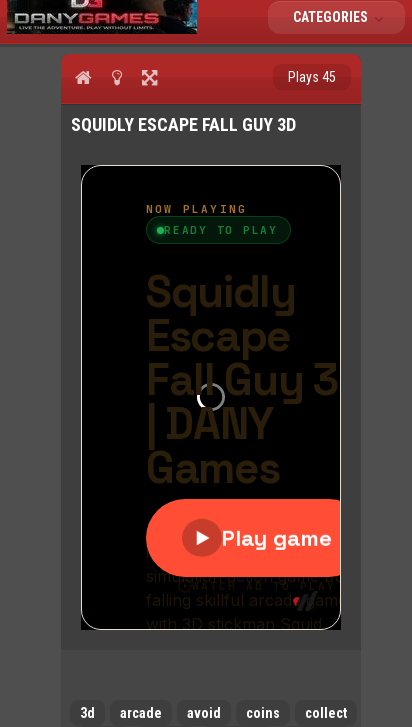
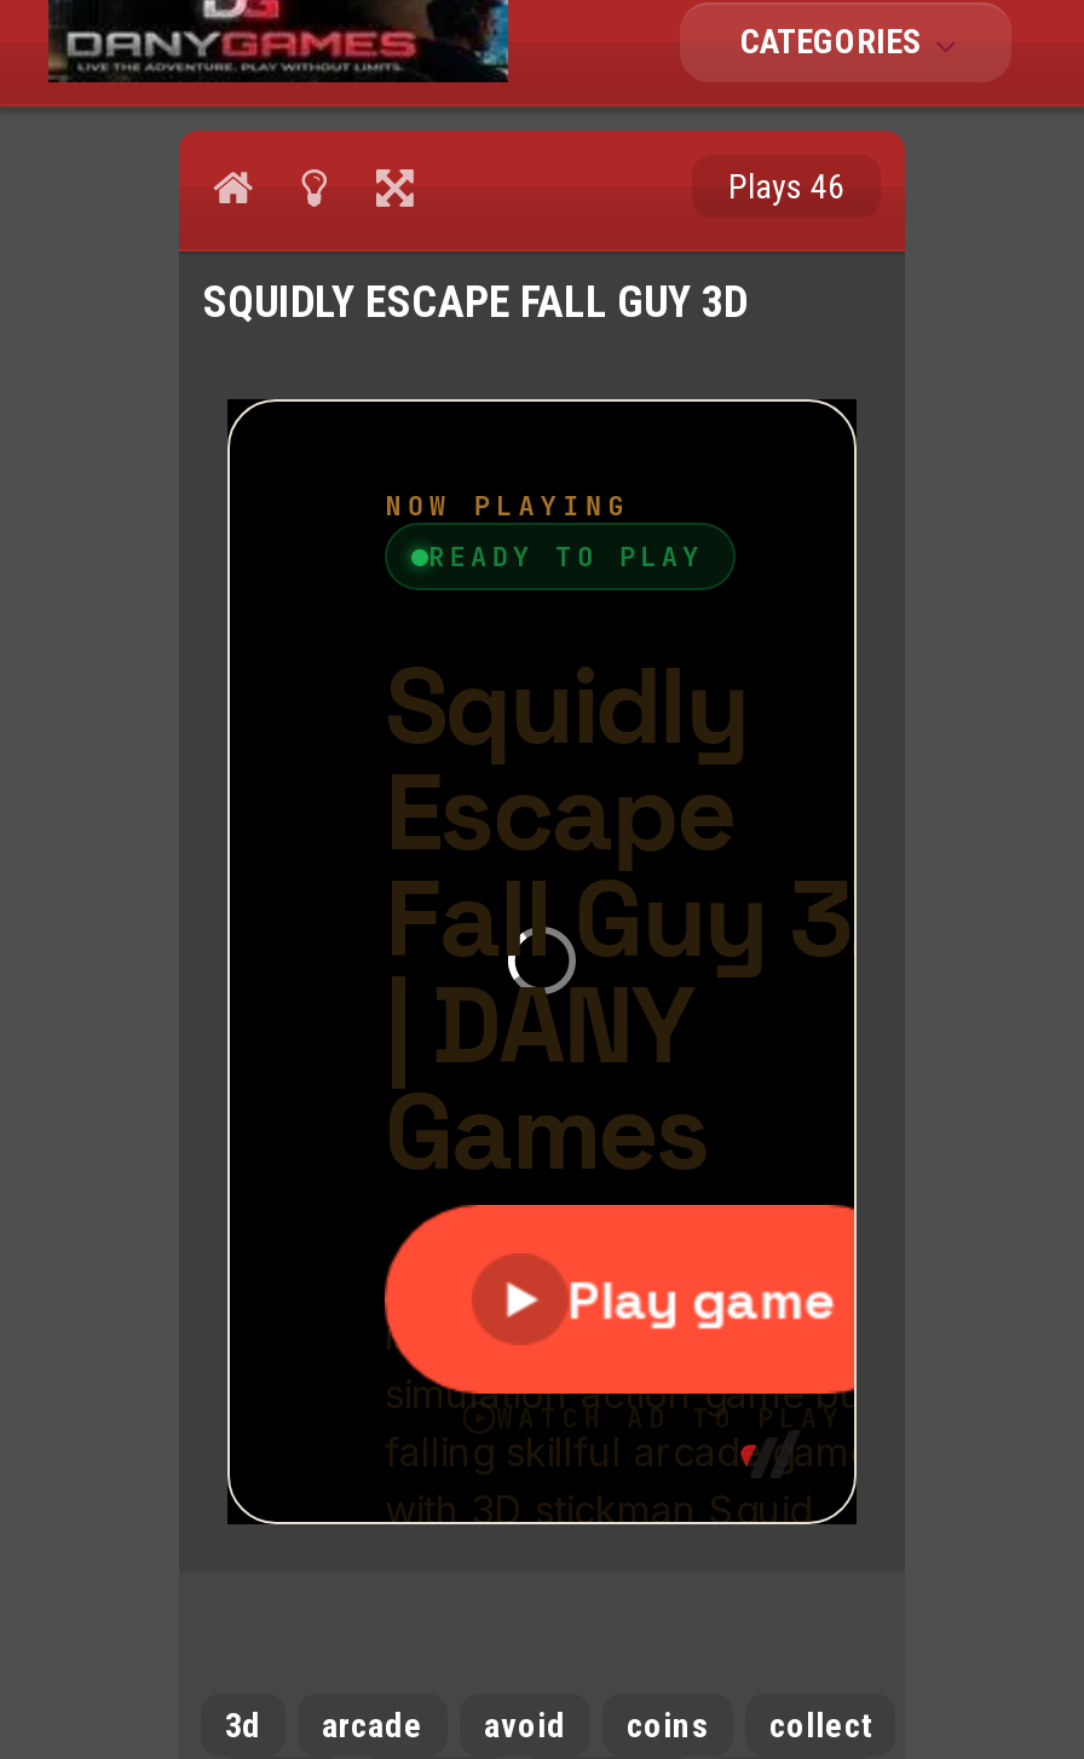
- Plays 45
+ Plays 46
